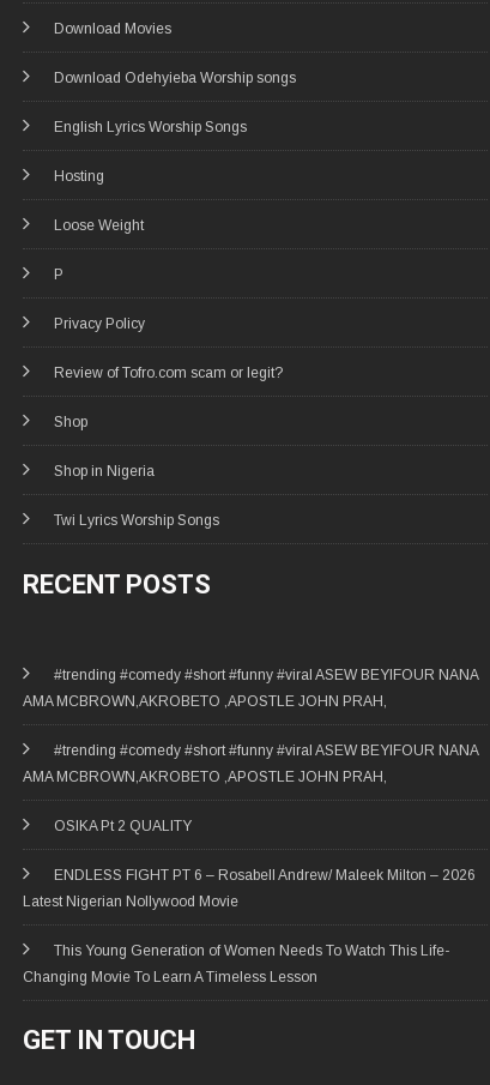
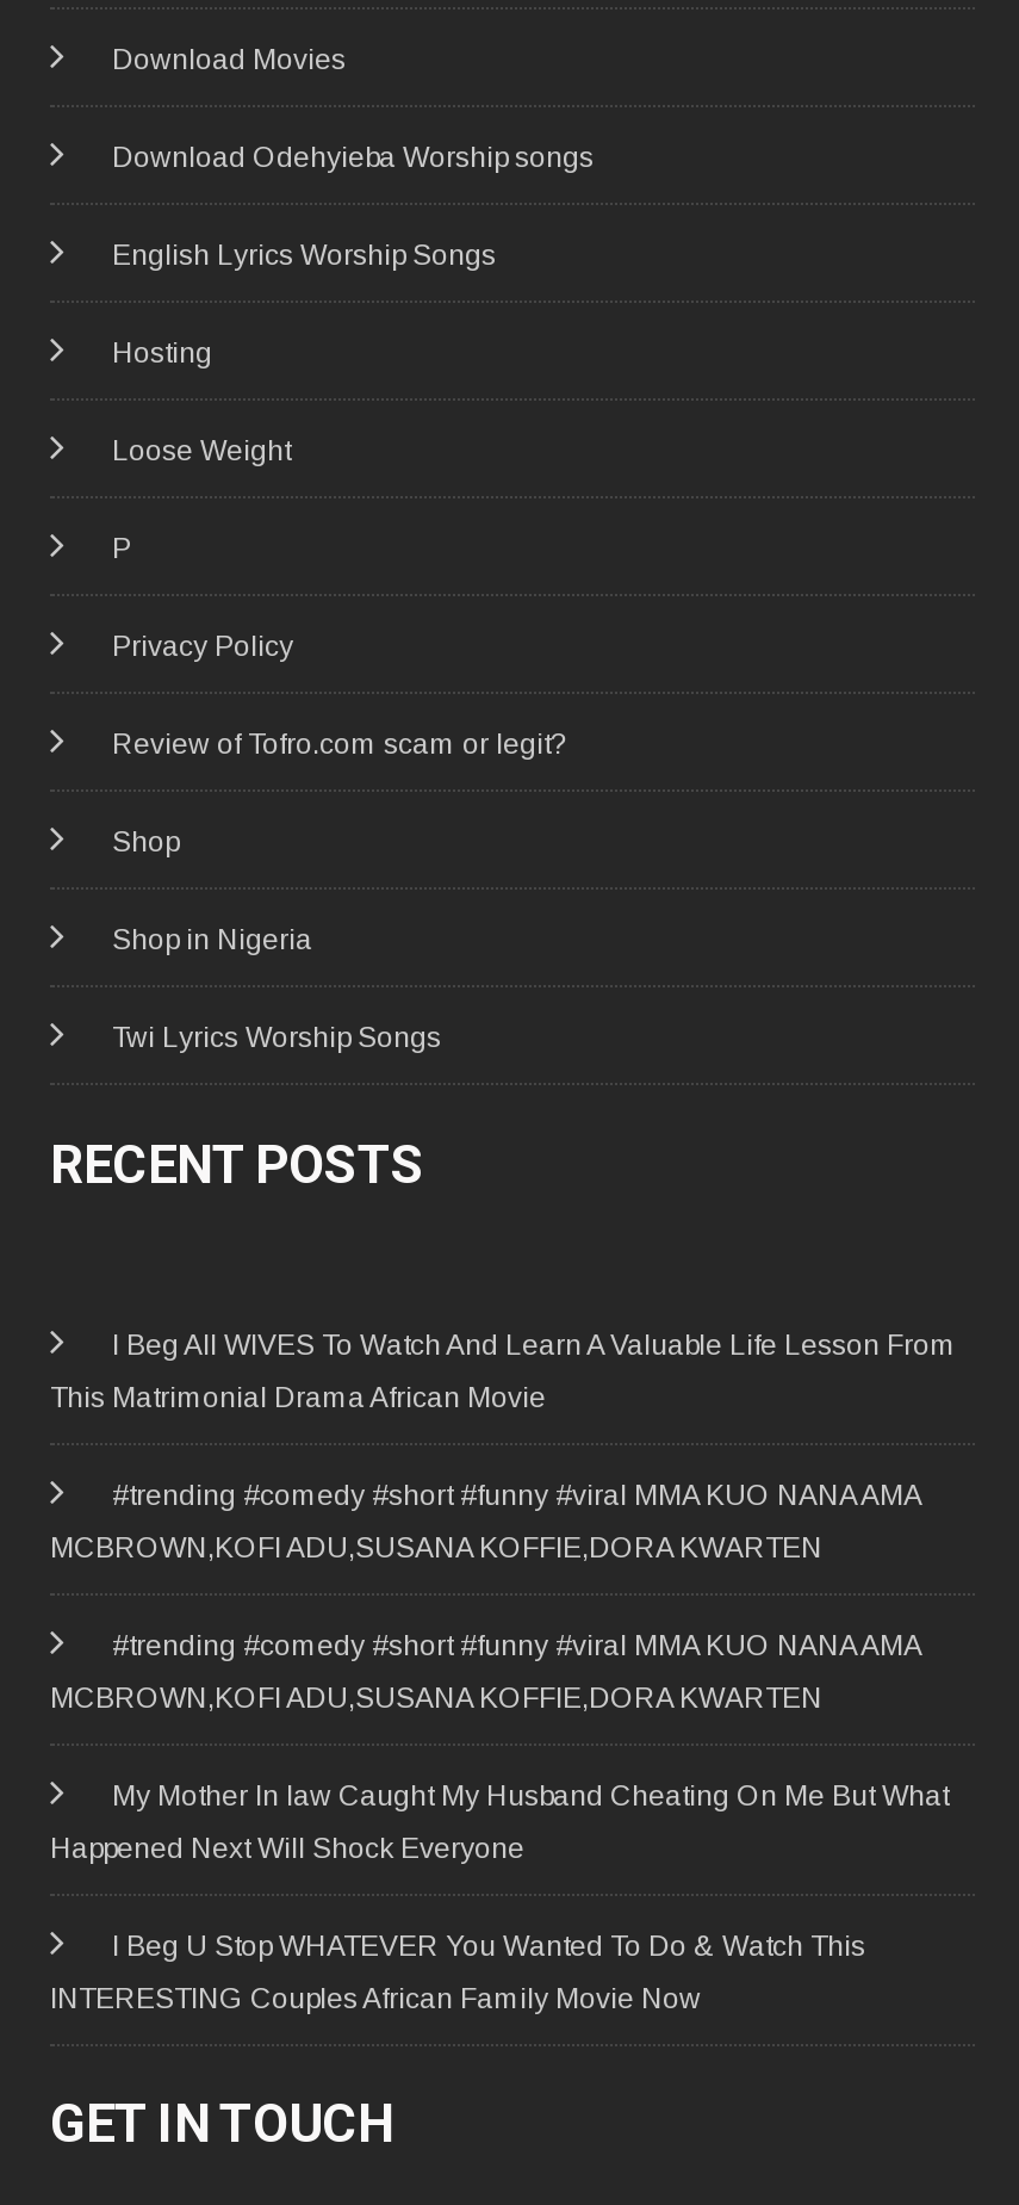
- #trending #comedy #short #funny #viral ASEW BEYIFOUR NANA
- AMA MCBROWN,AKROBETO ,APOSTLE JOHN PRAH,
- #trending #comedy #short #funny #viral ASEW BEYIFOUR NANA
- AMA MCBROWN,AKROBETO ,APOSTLE JOHN PRAH,
- OSIKA Pt 2 QUALITY
- ENDLESS FIGHT PT 6 – Rosabell Andrew/ Maleek Milton – 2026
- Latest Nigerian Nollywood Movie
- This Young Generation of Women Needs To Watch This Life-
- Changing Movie To Learn A Timeless Lesson
+ I Beg All WIVES To Watch And Learn A Valuable Life Lesson From
+ This Matrimonial Drama African Movie
+ #trending #comedy #short #funny #viral MMA KUO NANA AMA
+ MCBROWN,KOFI ADU,SUSANA KOFFIE,DORA KWARTEN
+ #trending #comedy #short #funny #viral MMA KUO NANA AMA
+ MCBROWN,KOFI ADU,SUSANA KOFFIE,DORA KWARTEN
+ My Mother In law Caught My Husband Cheating On Me But What
+ Happened Next Will Shock Everyone
+ I Beg U Stop WHATEVER You Wanted To Do & Watch This
+ INTERESTING Couples African Family Movie Now
